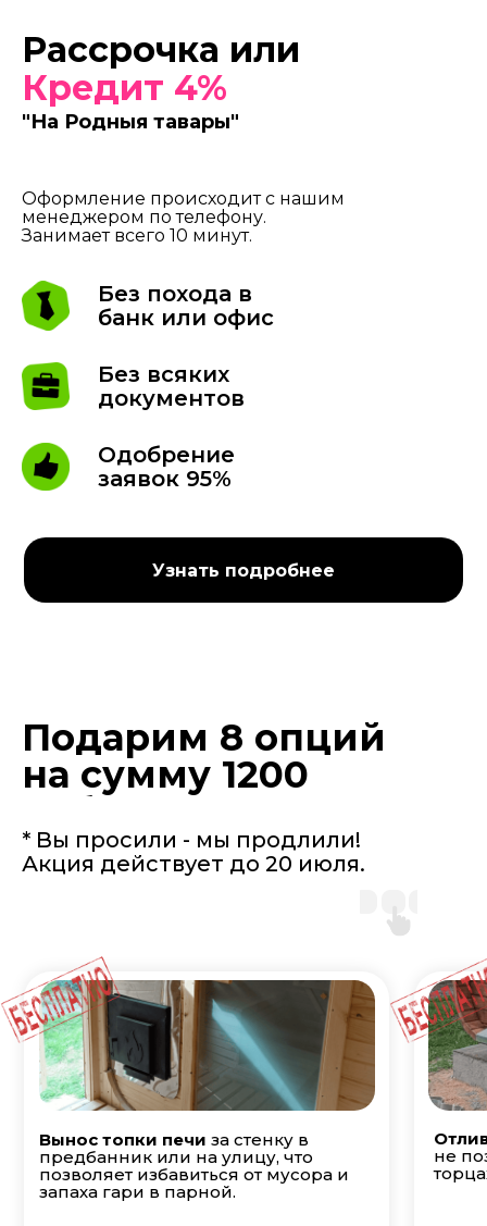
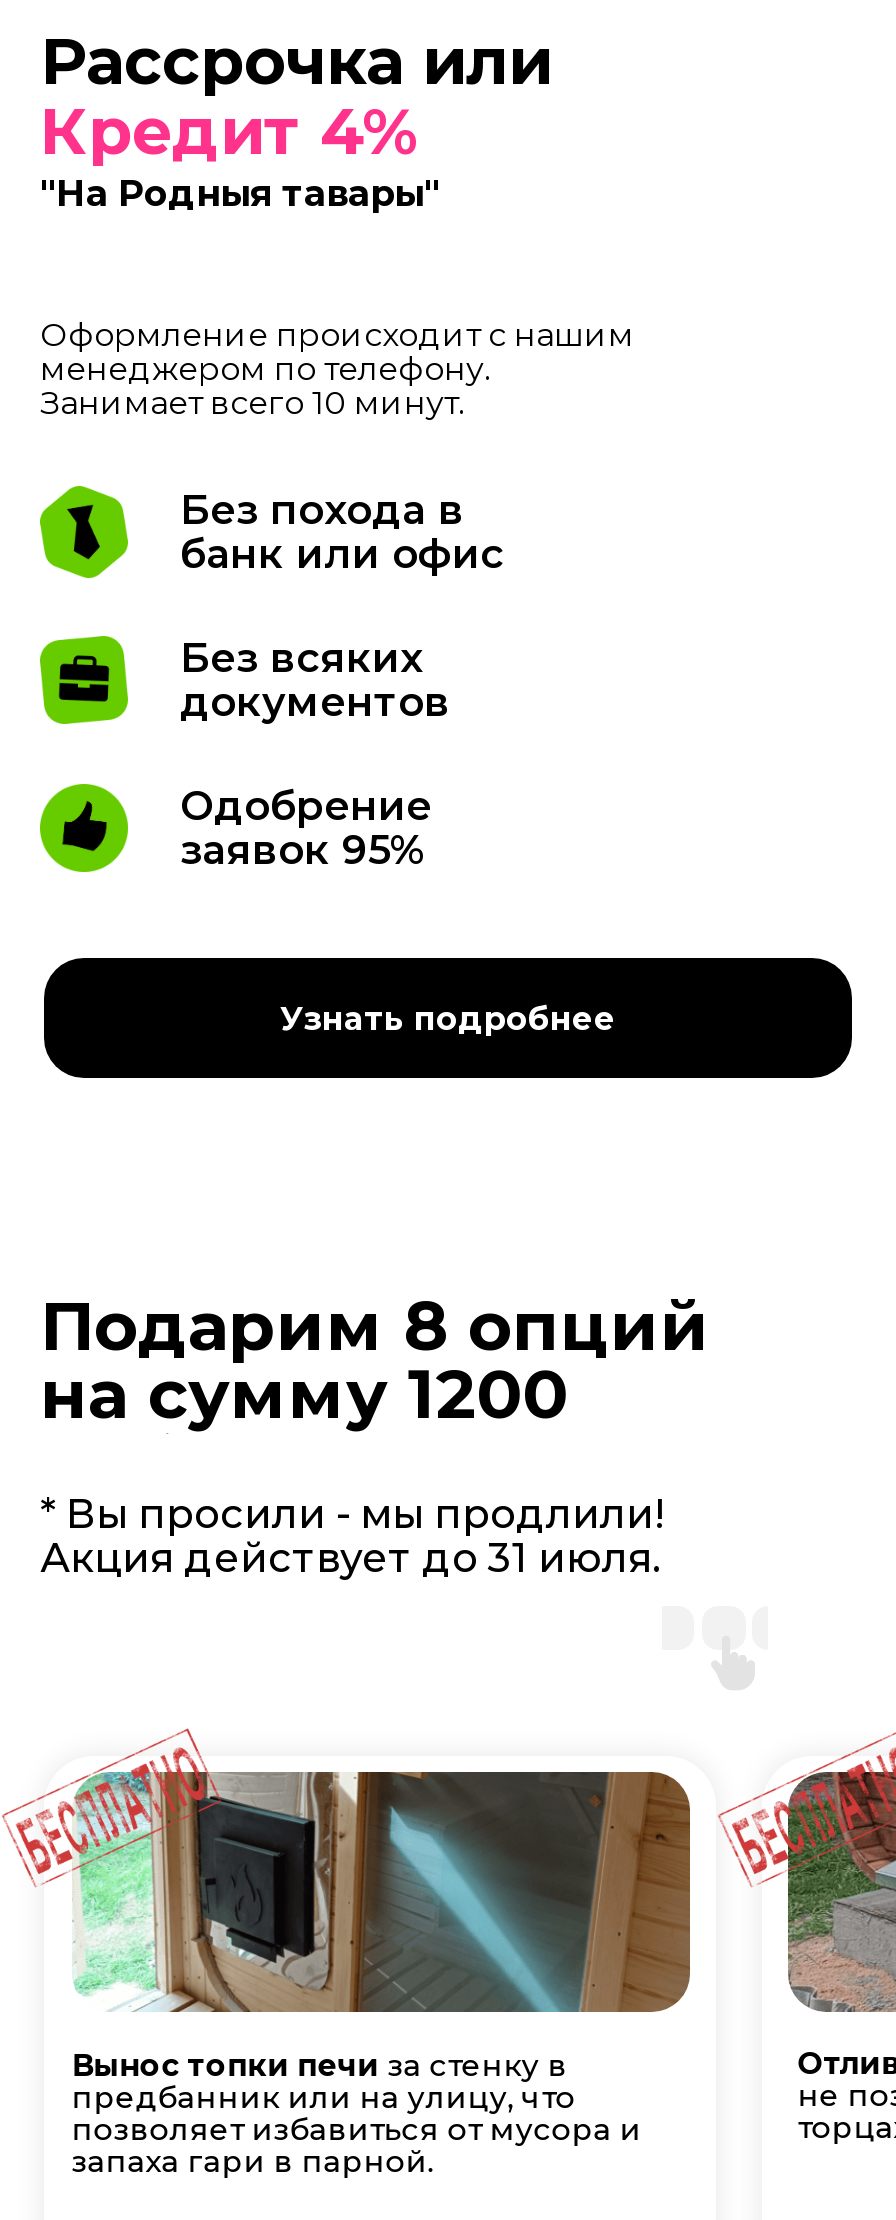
- Акция действует до 20 июля.
+ Акция действует до 31 июля.
